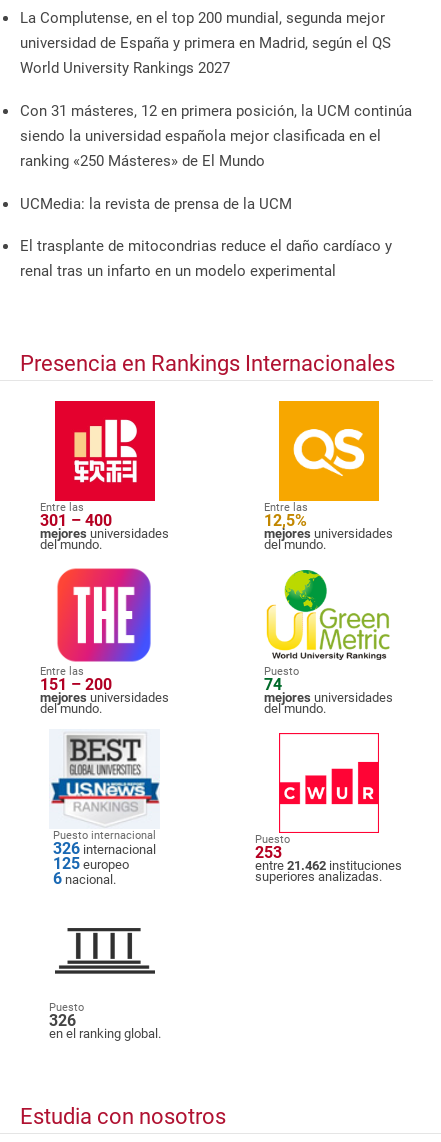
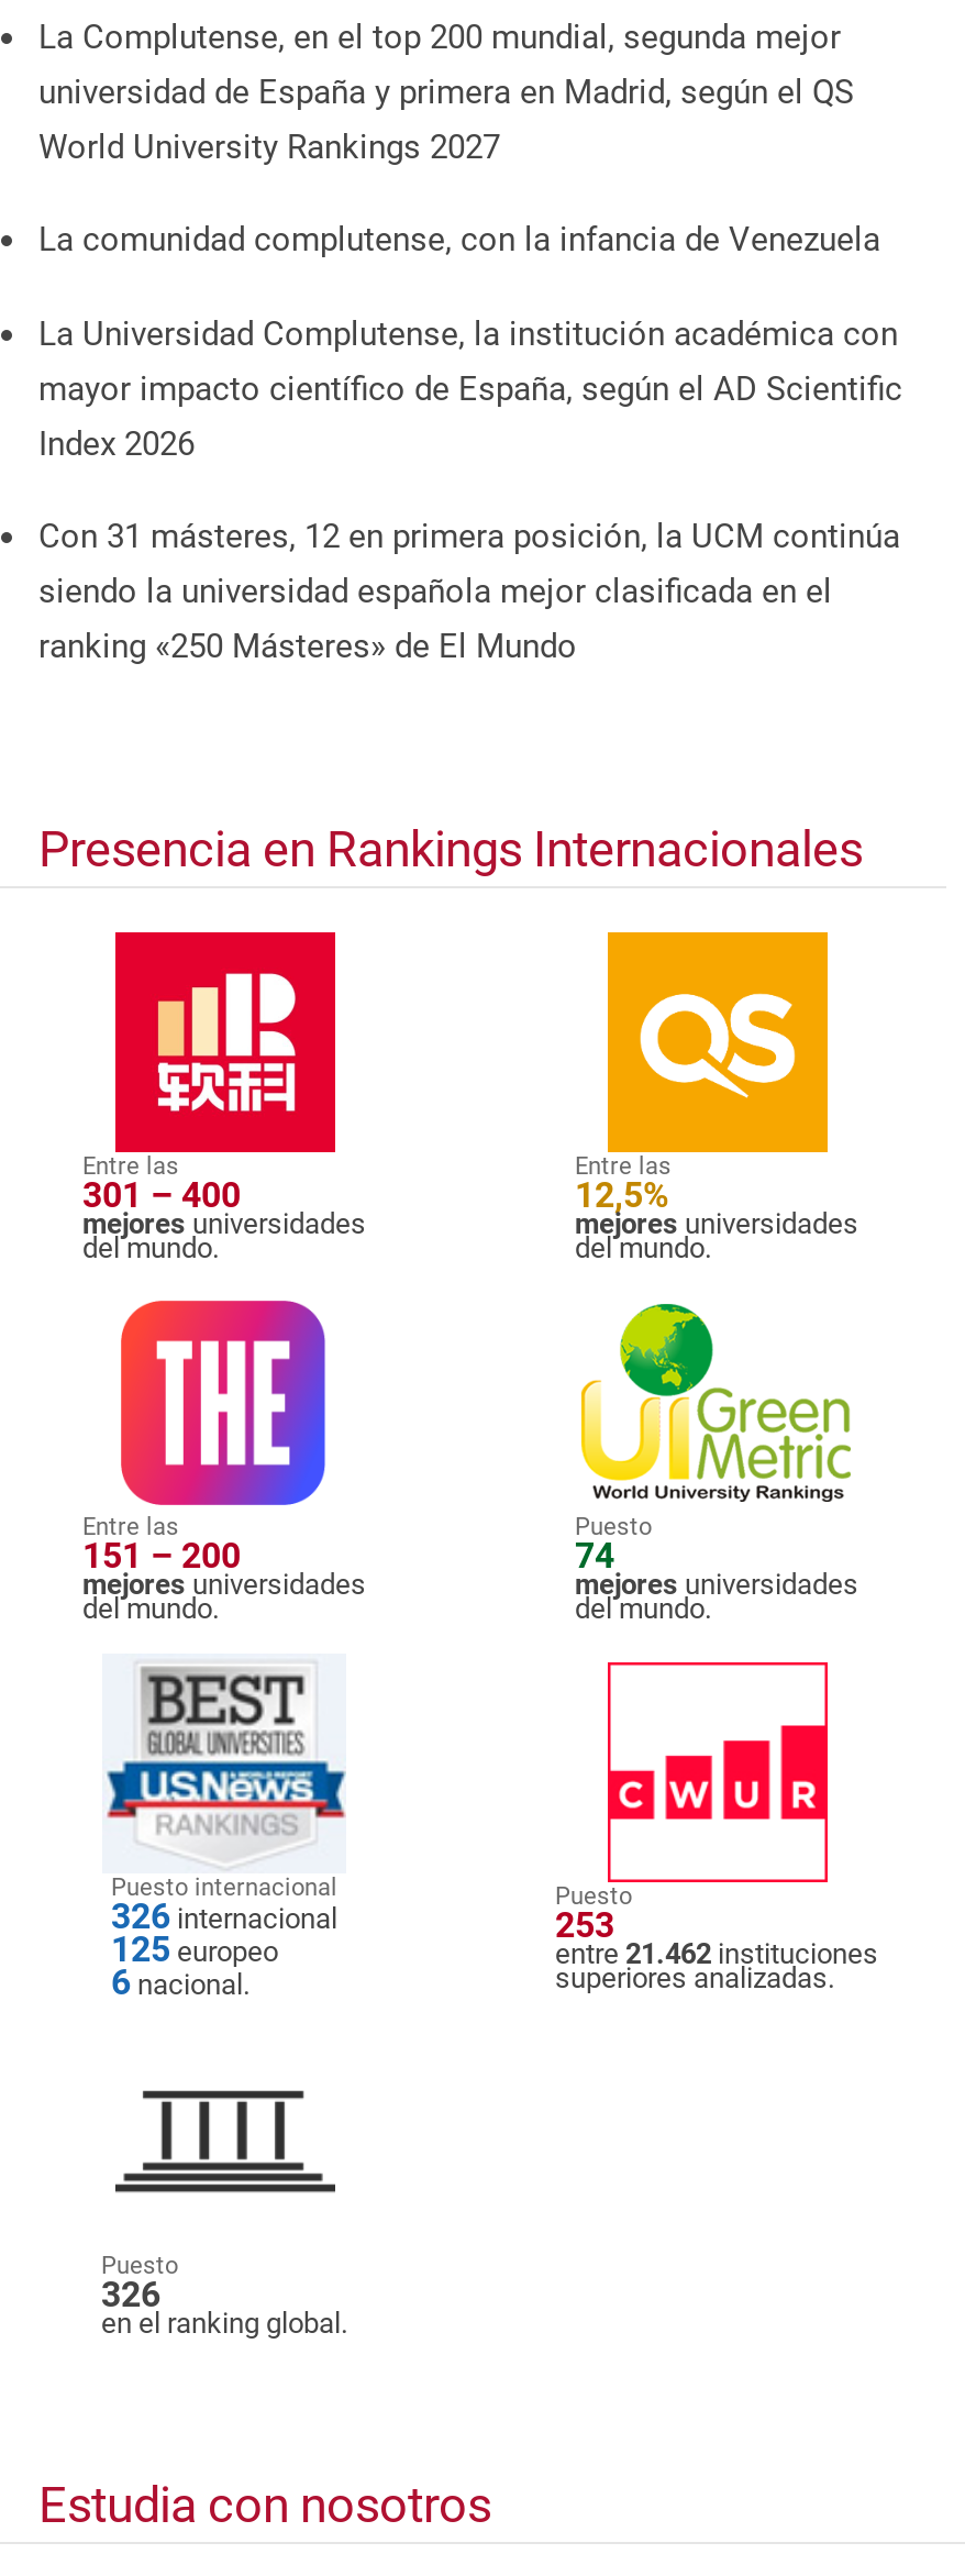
+ La comunidad complutense, con la infancia de Venezuela
+ La Universidad Complutense, la institución académica con
+ mayor impacto científico de España, según el AD Scientific
+ Index 2026

moved down: Con 31 másteres, 12 en primera posición, la UCM continúa | siendo la universidad española mejor clasificada en el | ranking «250 Másteres» de El Mundo

- UCMedia: la revista de prensa de la UCM
- El trasplante de mitocondrias reduce el daño cardíaco y
- renal tras un infarto en un modelo experimental
